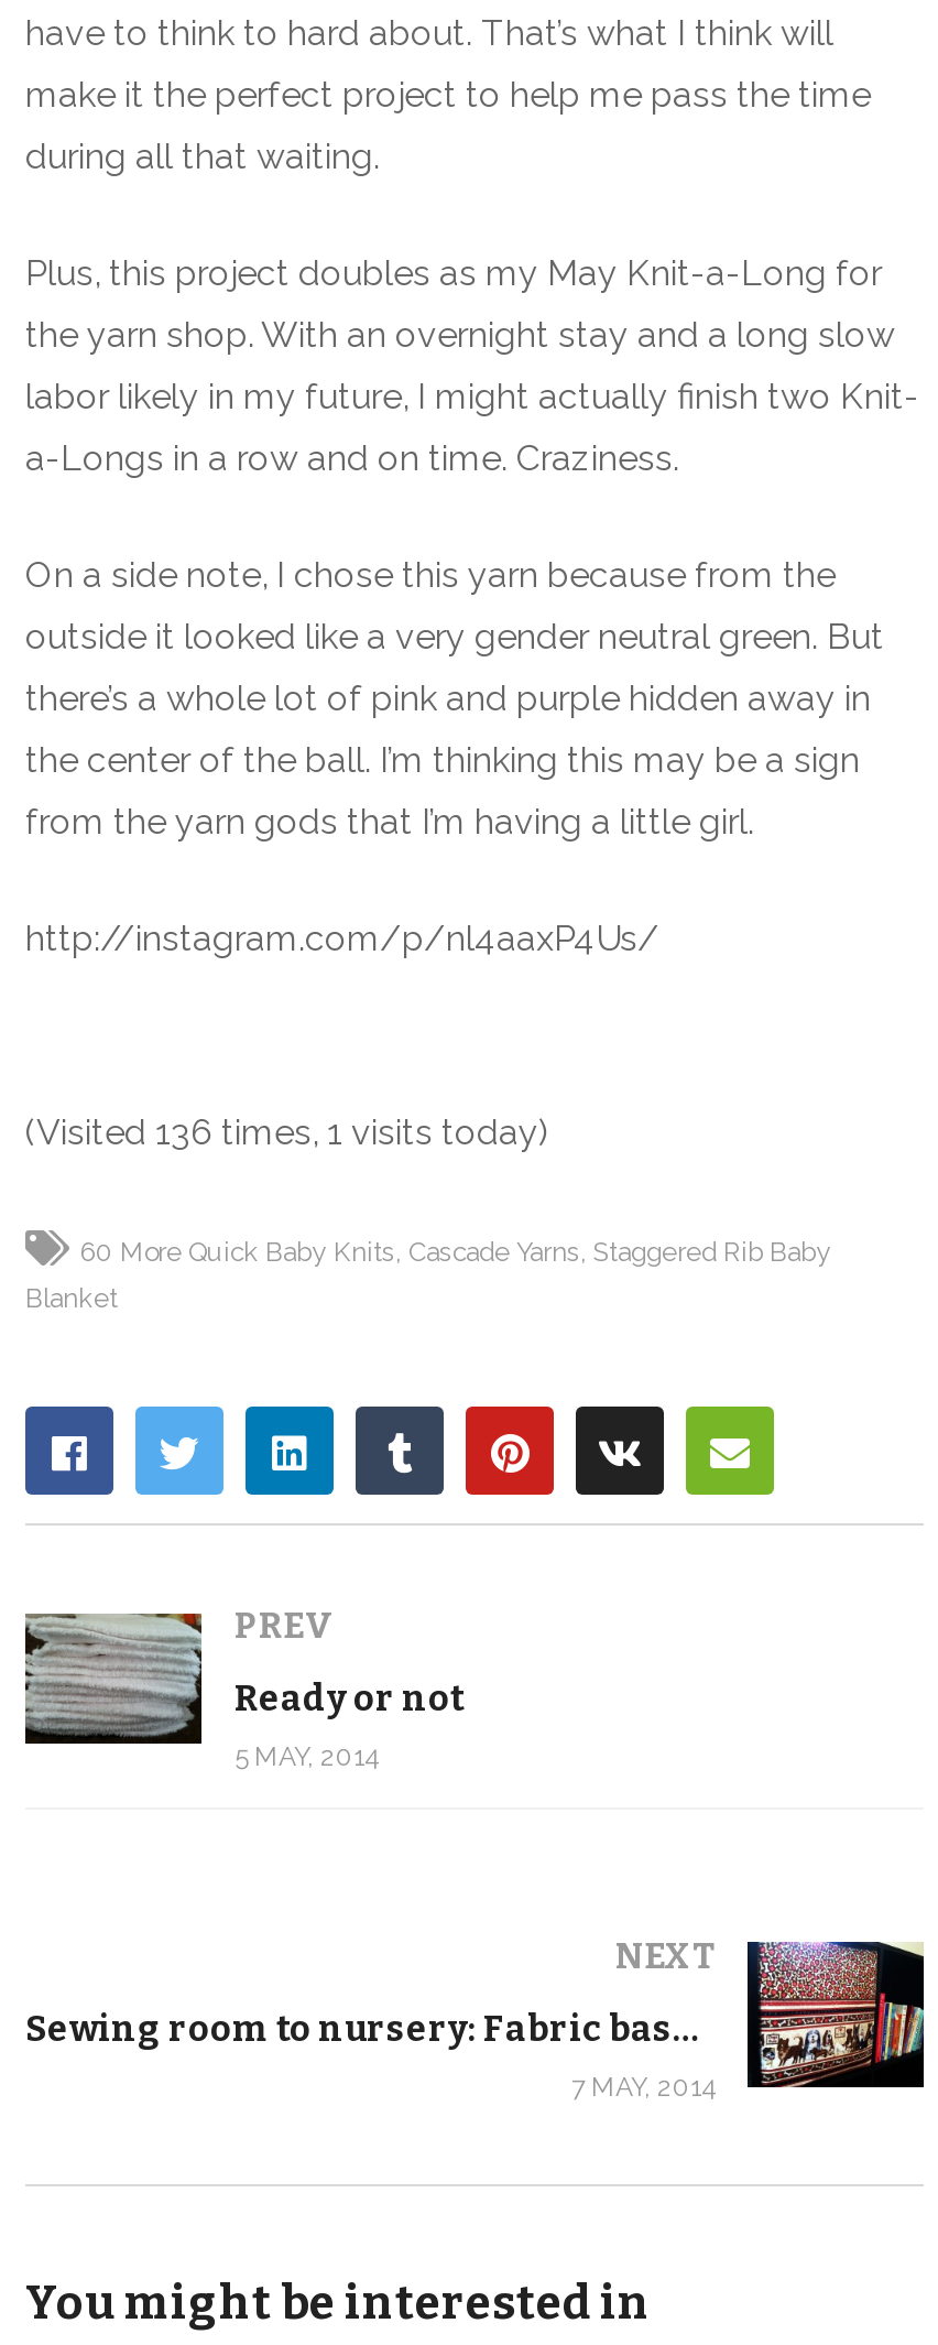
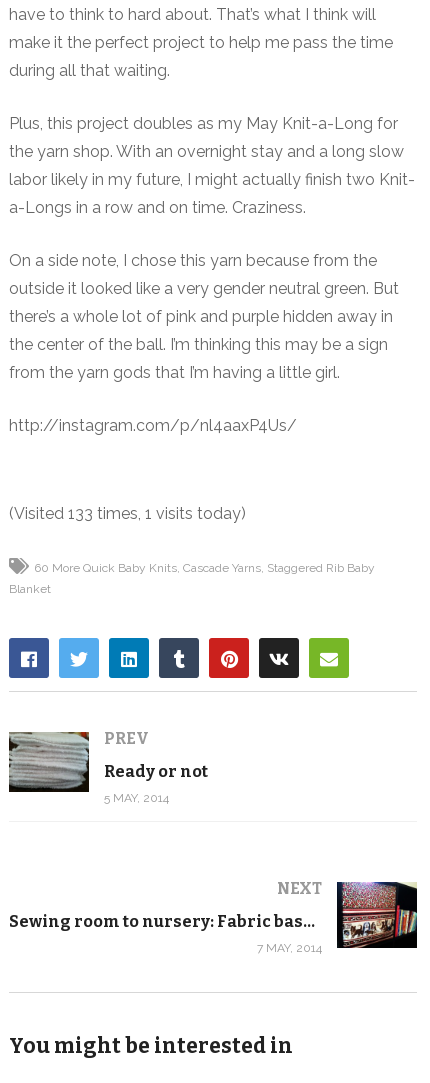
- (Visited 136 times, 1 visits today)
+ (Visited 133 times, 1 visits today)
